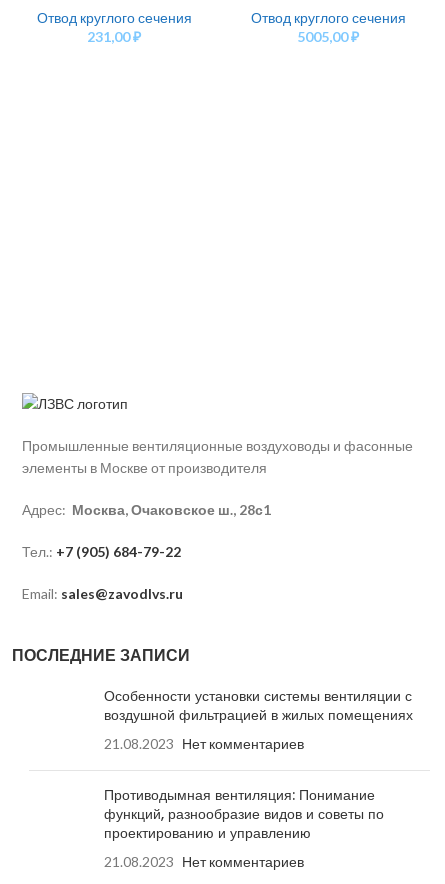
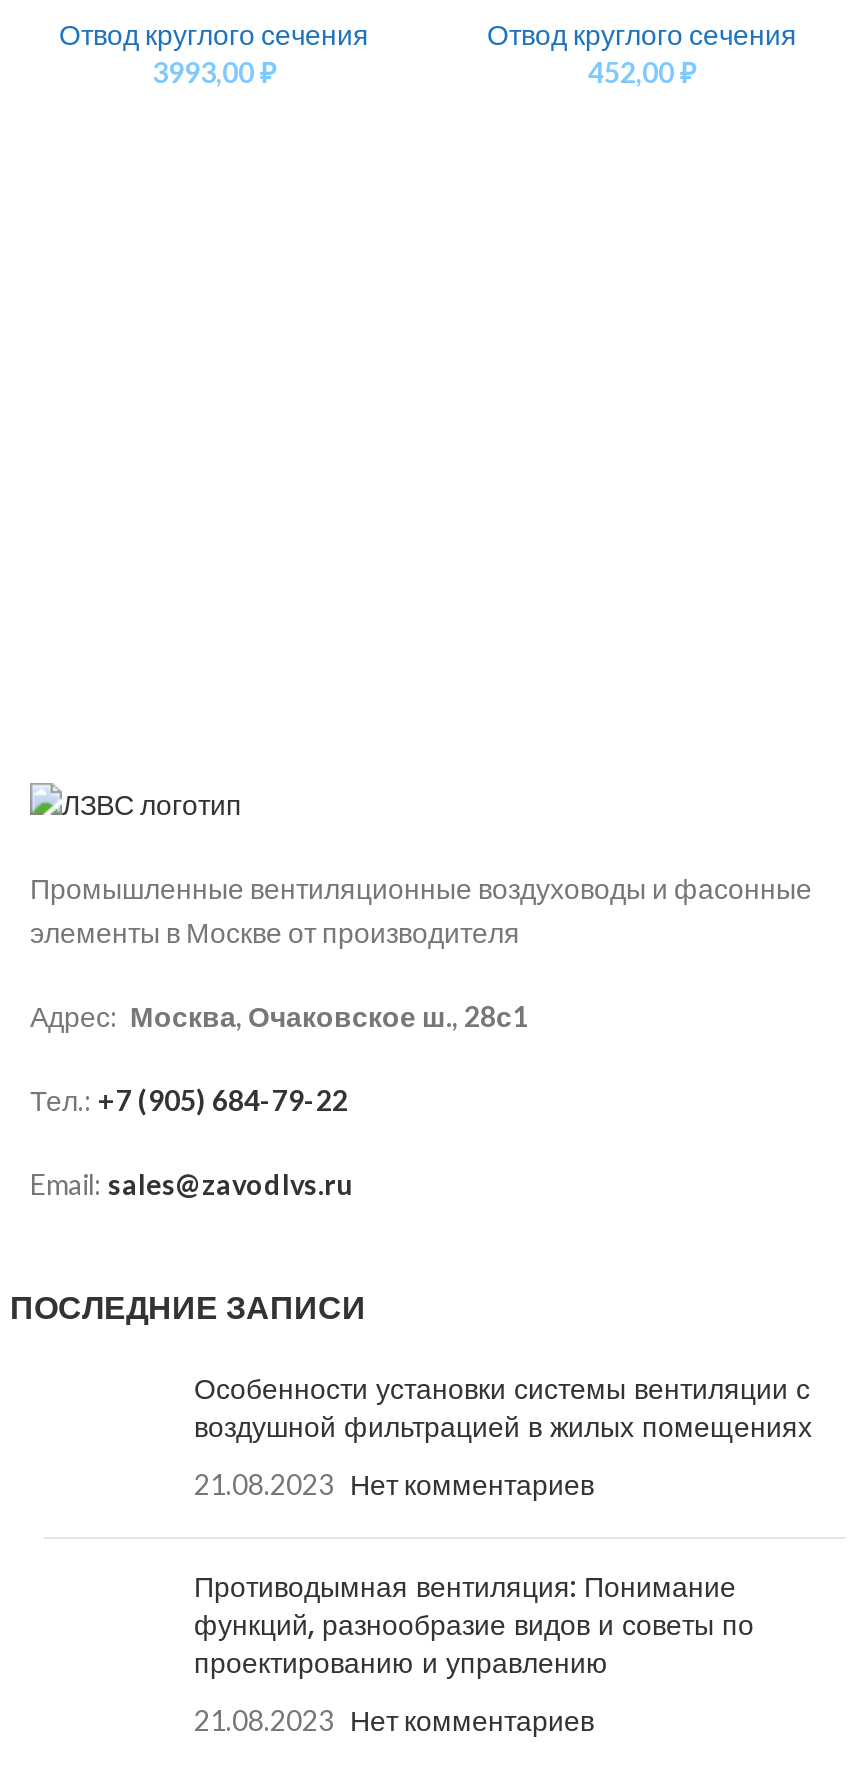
- 231,00 ₽
+ 3993,00 ₽

- 5005,00 ₽
+ 452,00 ₽
